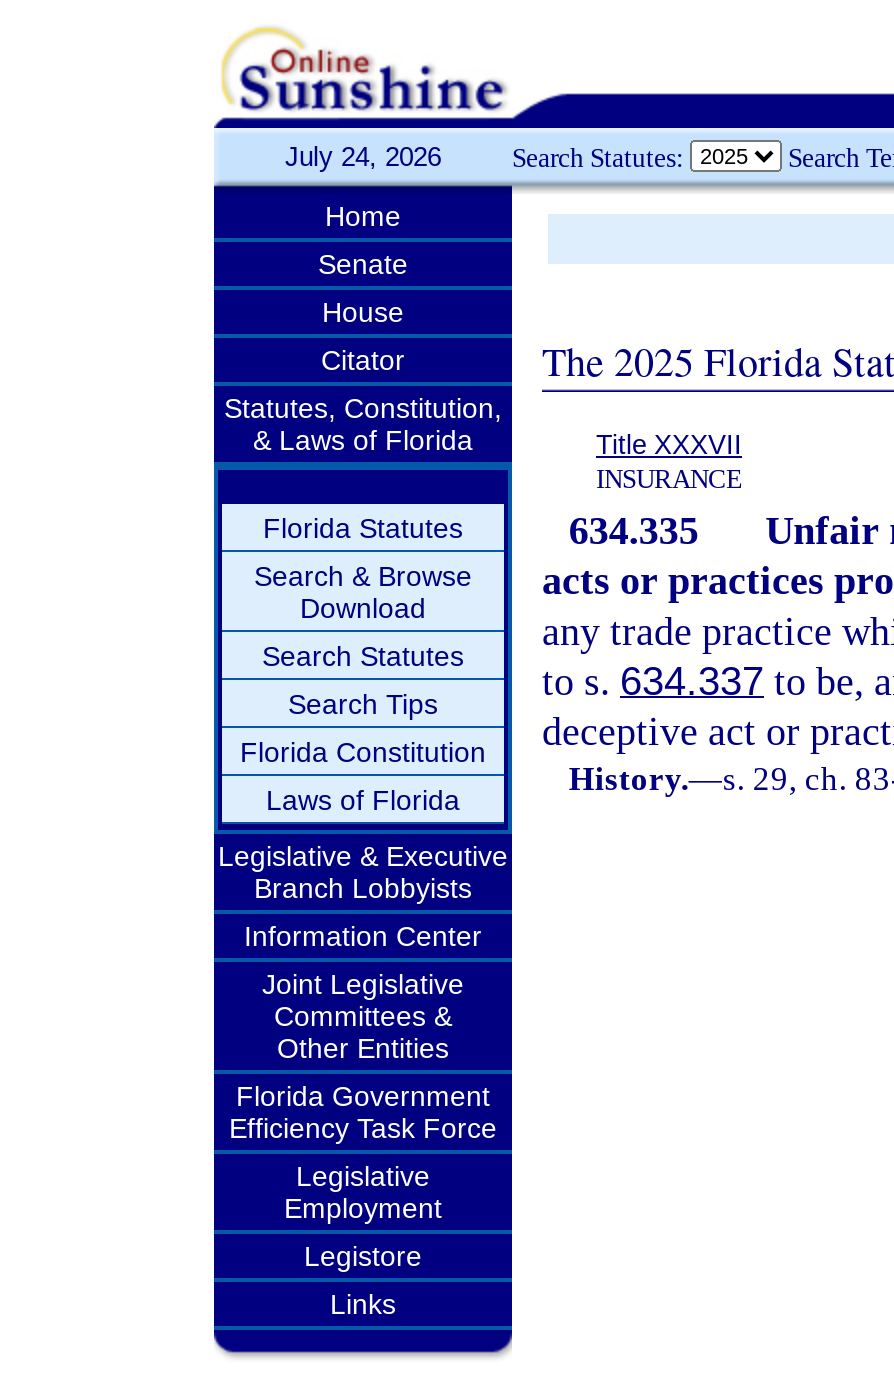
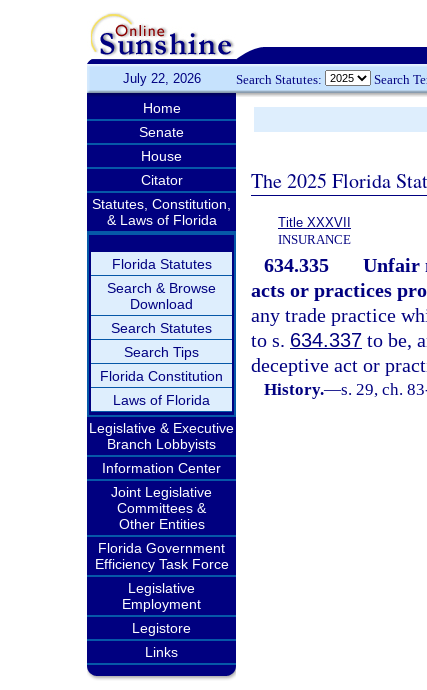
- July 24, 2026
+ July 22, 2026
